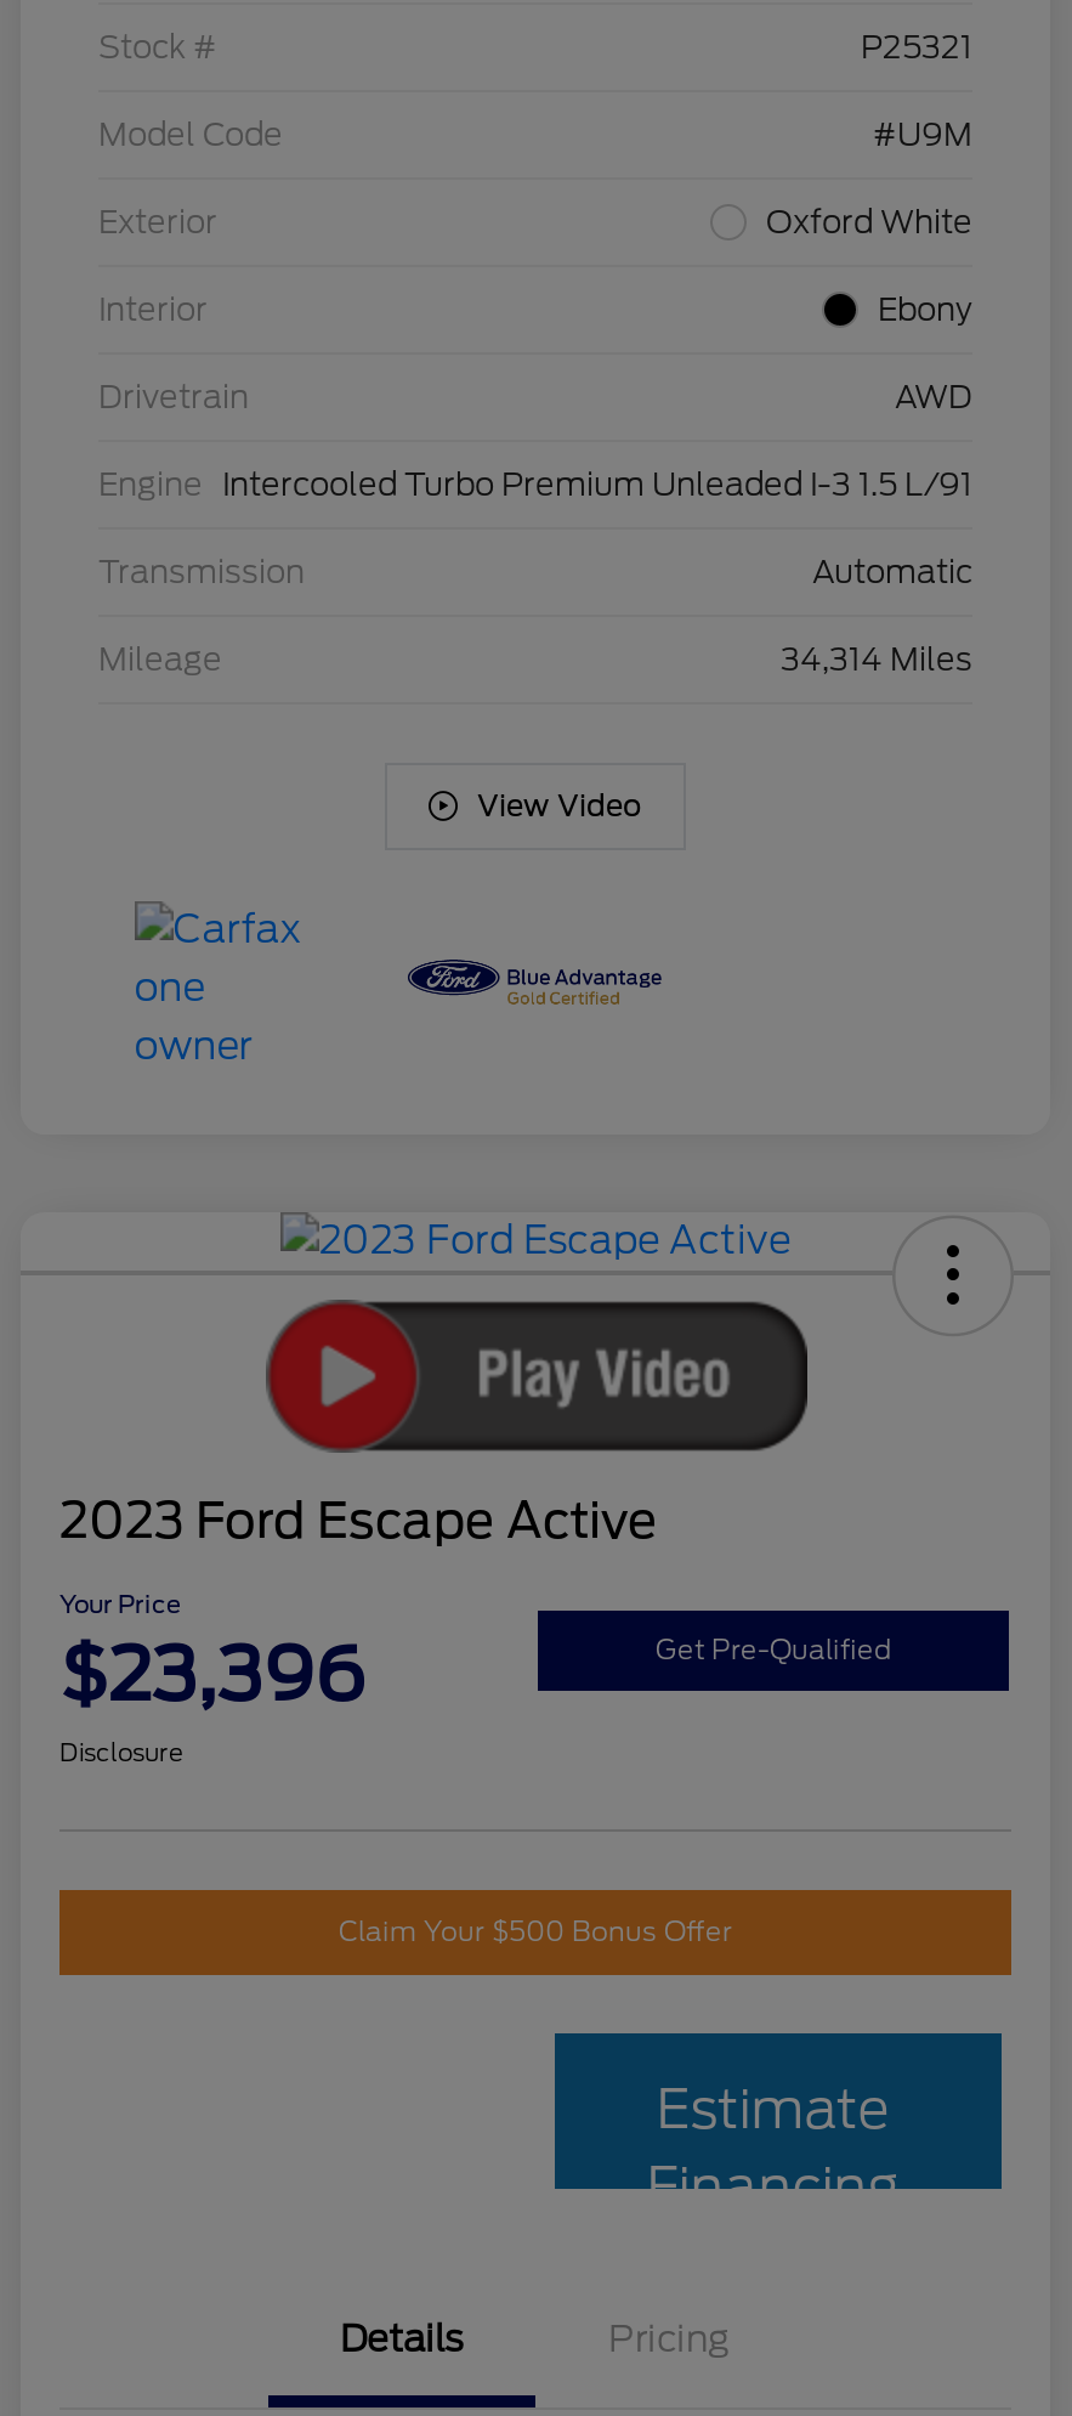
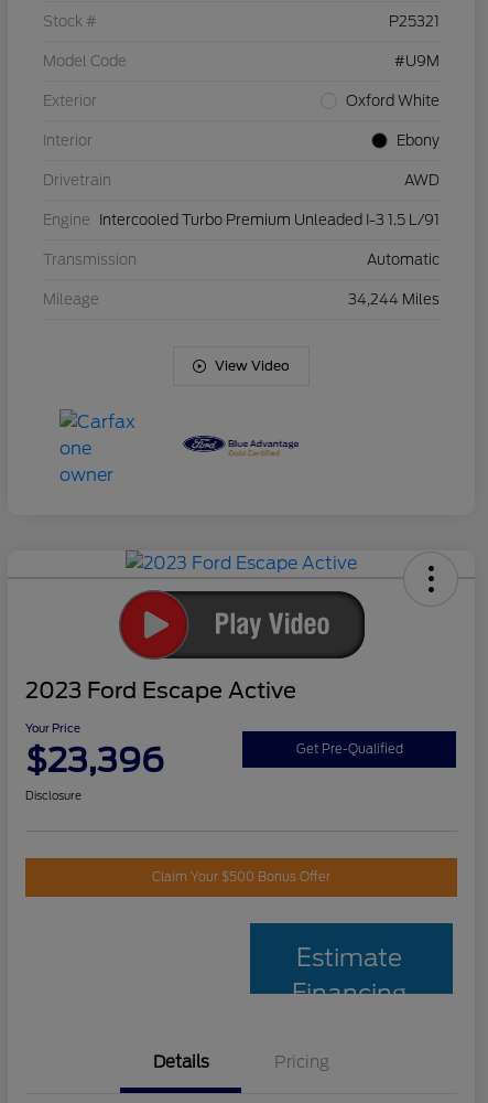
- 34,314 Miles
+ 34,244 Miles
